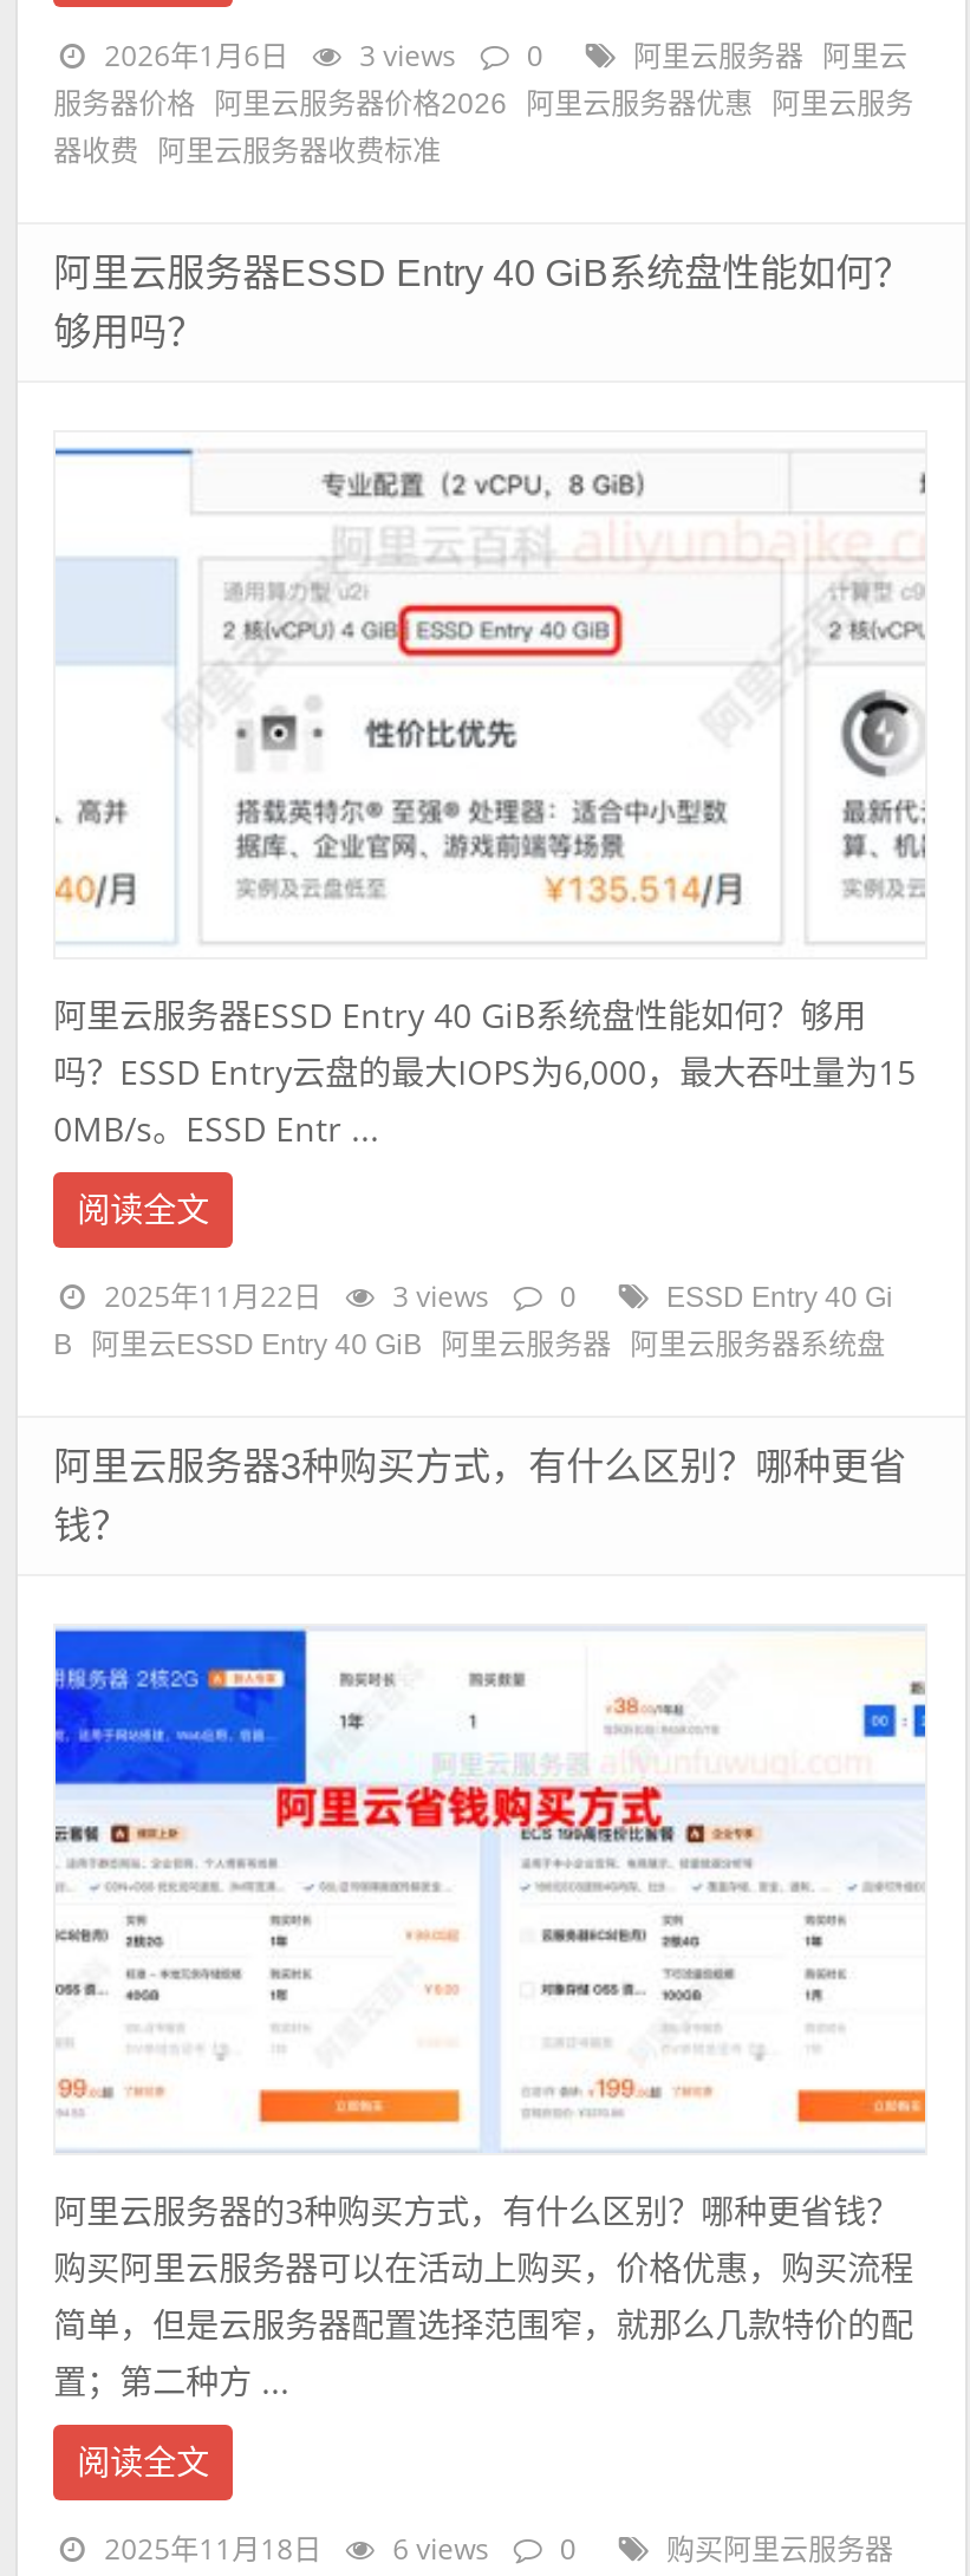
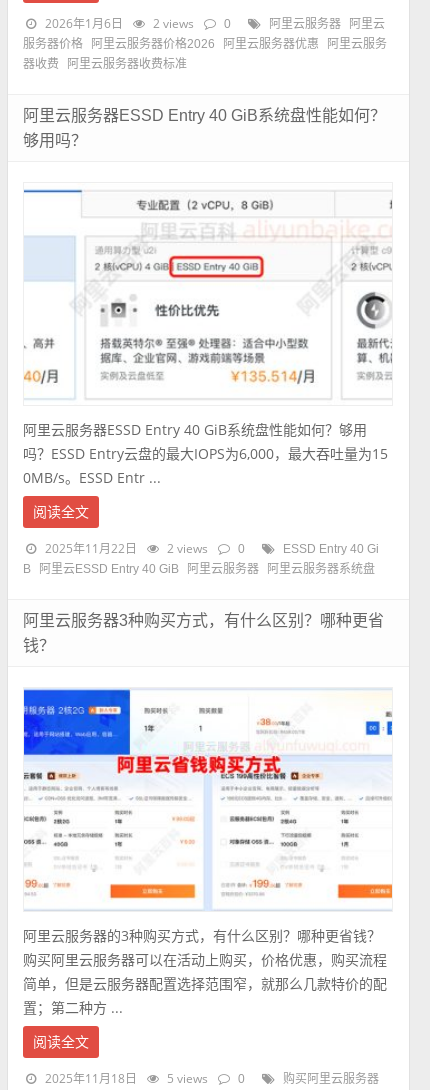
- 2026年1月6日 3 views
+ 2026年1月6日 2 views

- 2025年11月22日 3 views
+ 2025年11月22日 2 views

- 2025年11月18日 6 views
+ 2025年11月18日 5 views
